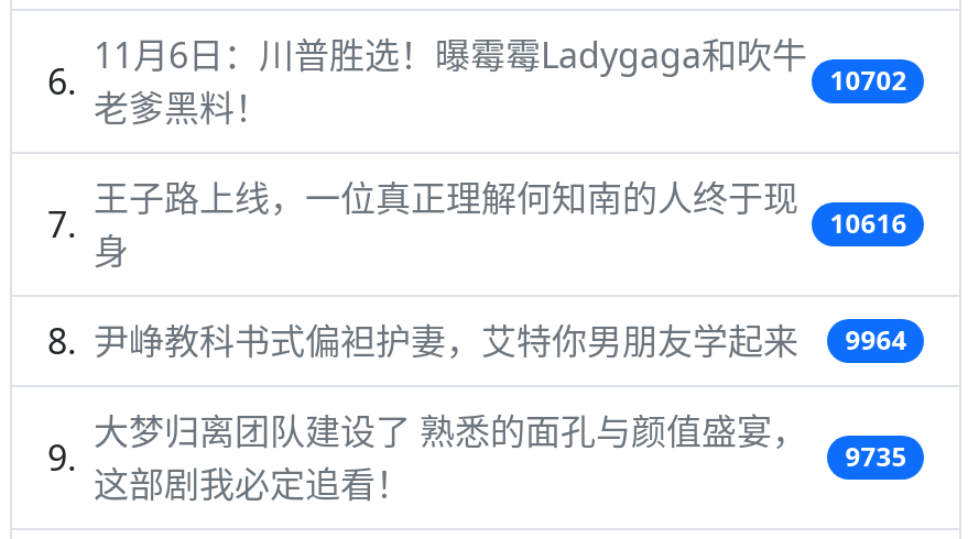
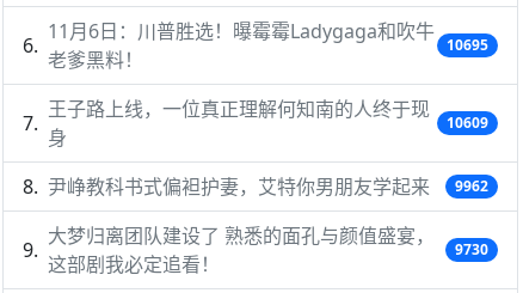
- 10702
+ 10695

- 10616
+ 10609

- 尹峥教科书式偏袒护妻，艾特你男朋友学起来 9964
+ 尹峥教科书式偏袒护妻，艾特你男朋友学起来 9962

- 9735
+ 9730
